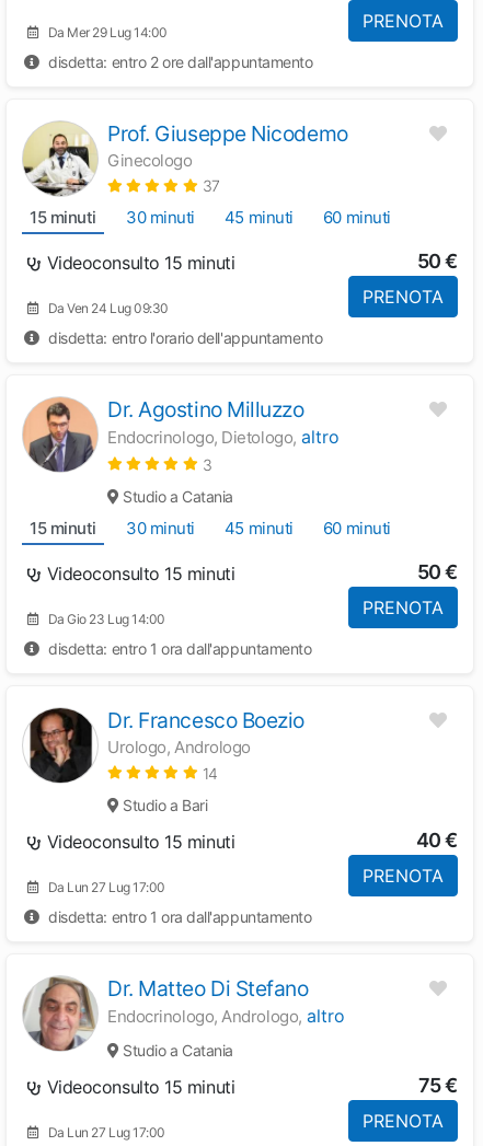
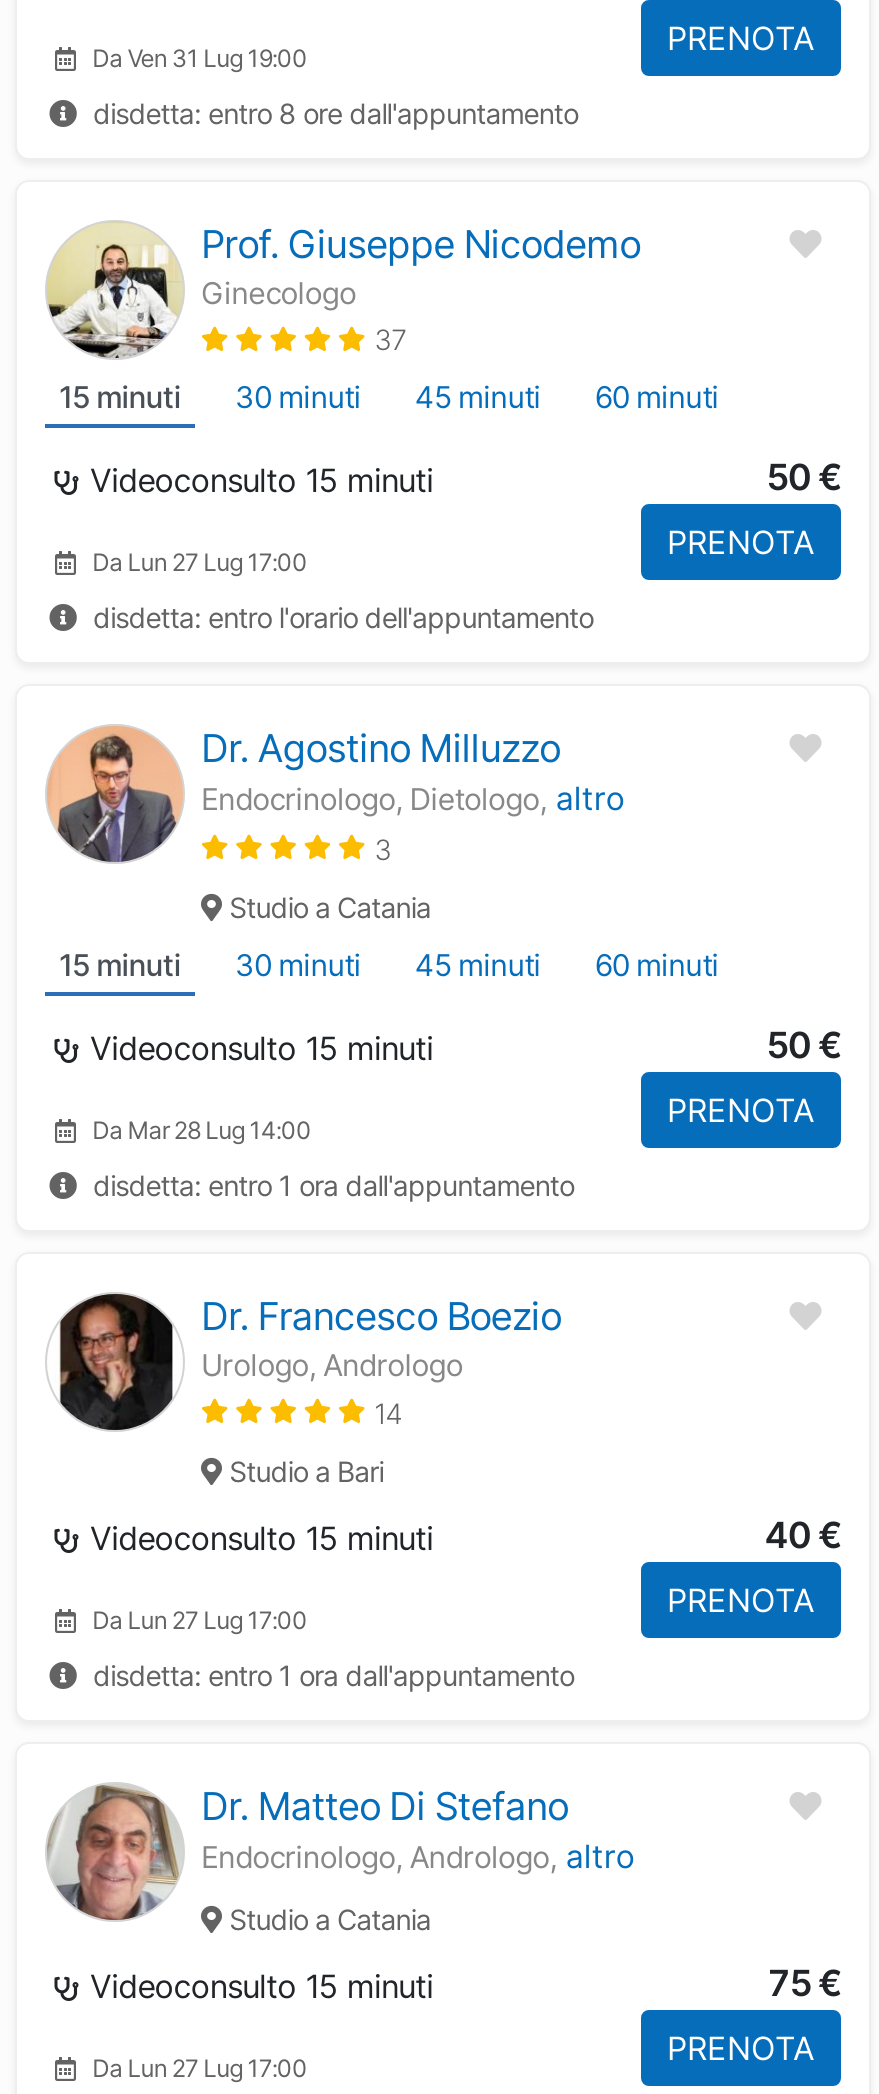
- Da Mer 29 Lug 14:00
+ Da Ven 31 Lug 19:00

- disdetta: entro 2 ore dall'appuntamento
+ disdetta: entro 8 ore dall'appuntamento

- Da Ven 24 Lug 09:30
+ Da Lun 27 Lug 17:00

- Da Gio 23 Lug 14:00
+ Da Mar 28 Lug 14:00
